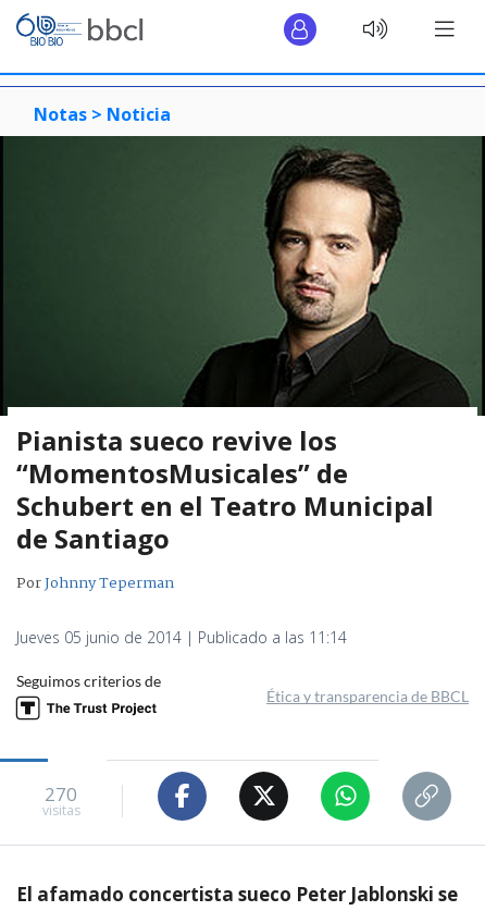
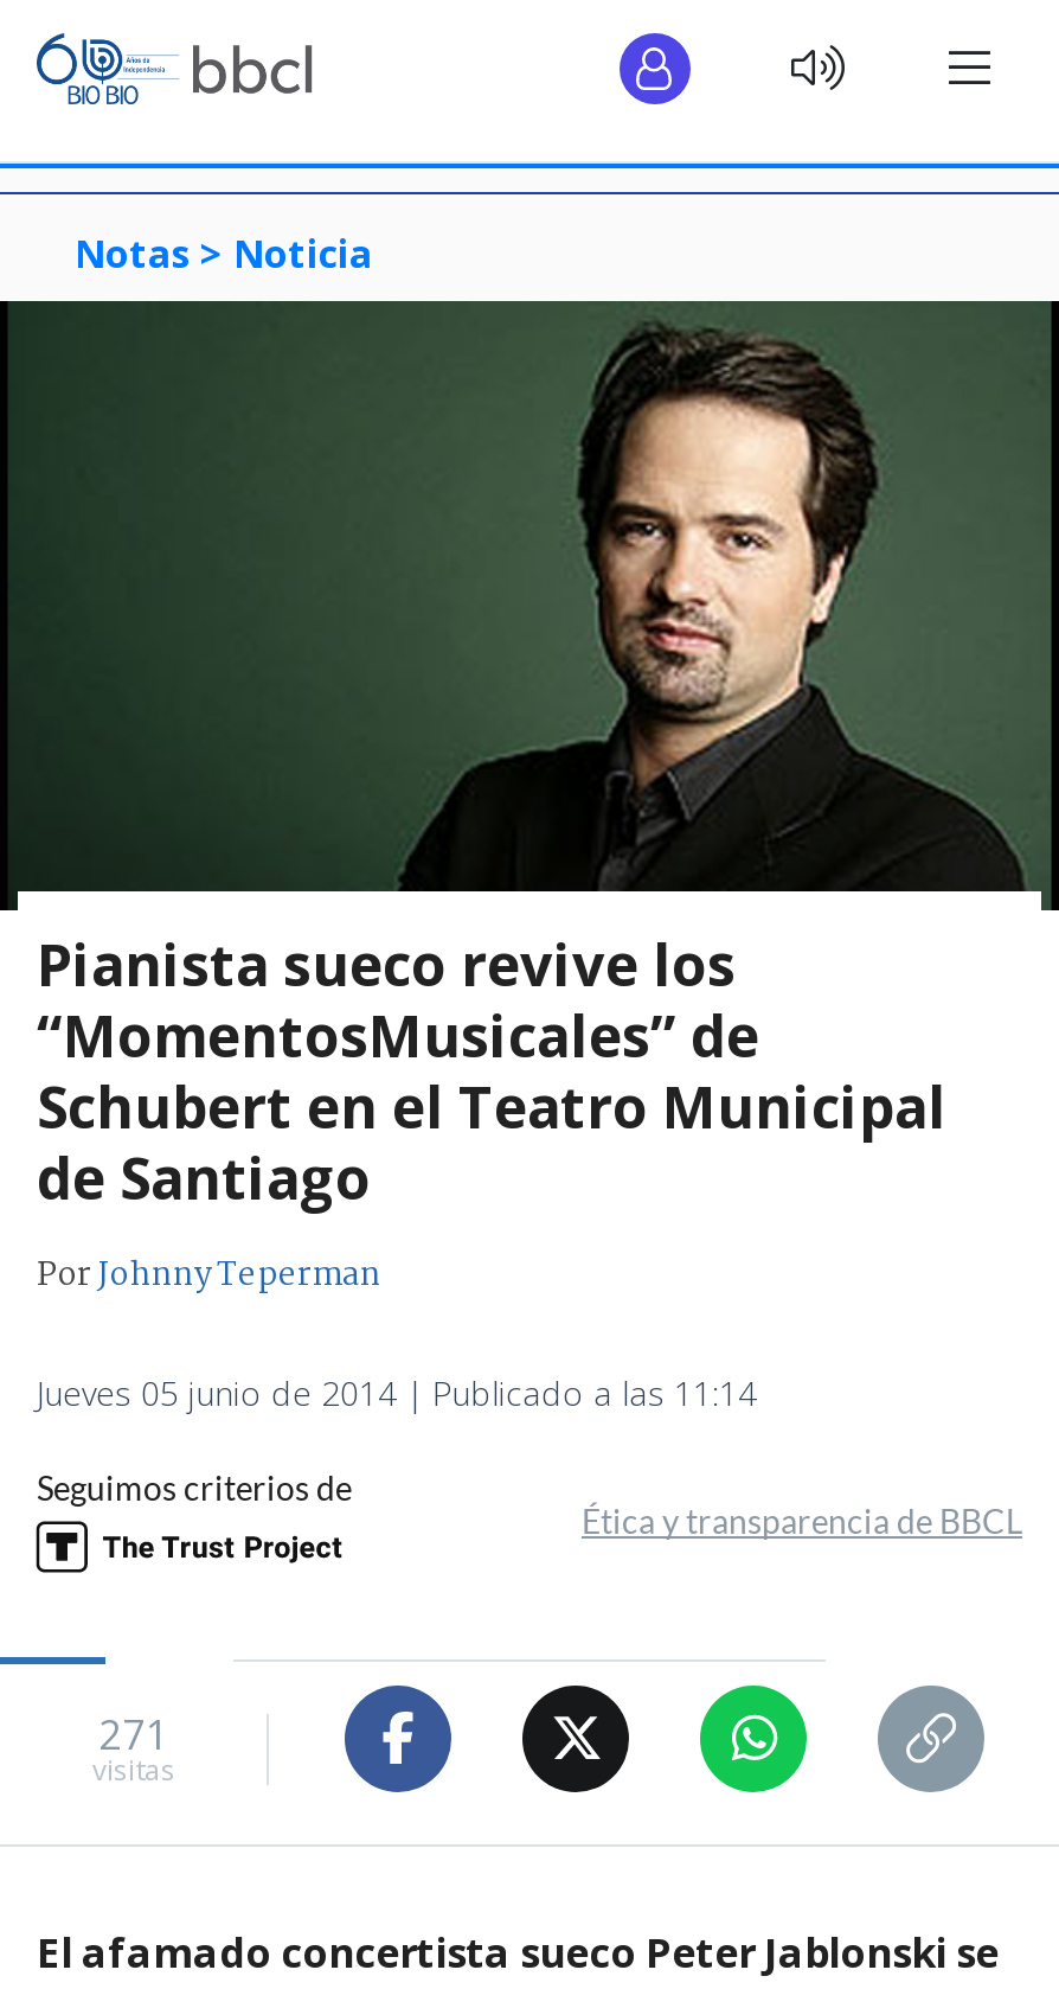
- 270
+ 271
